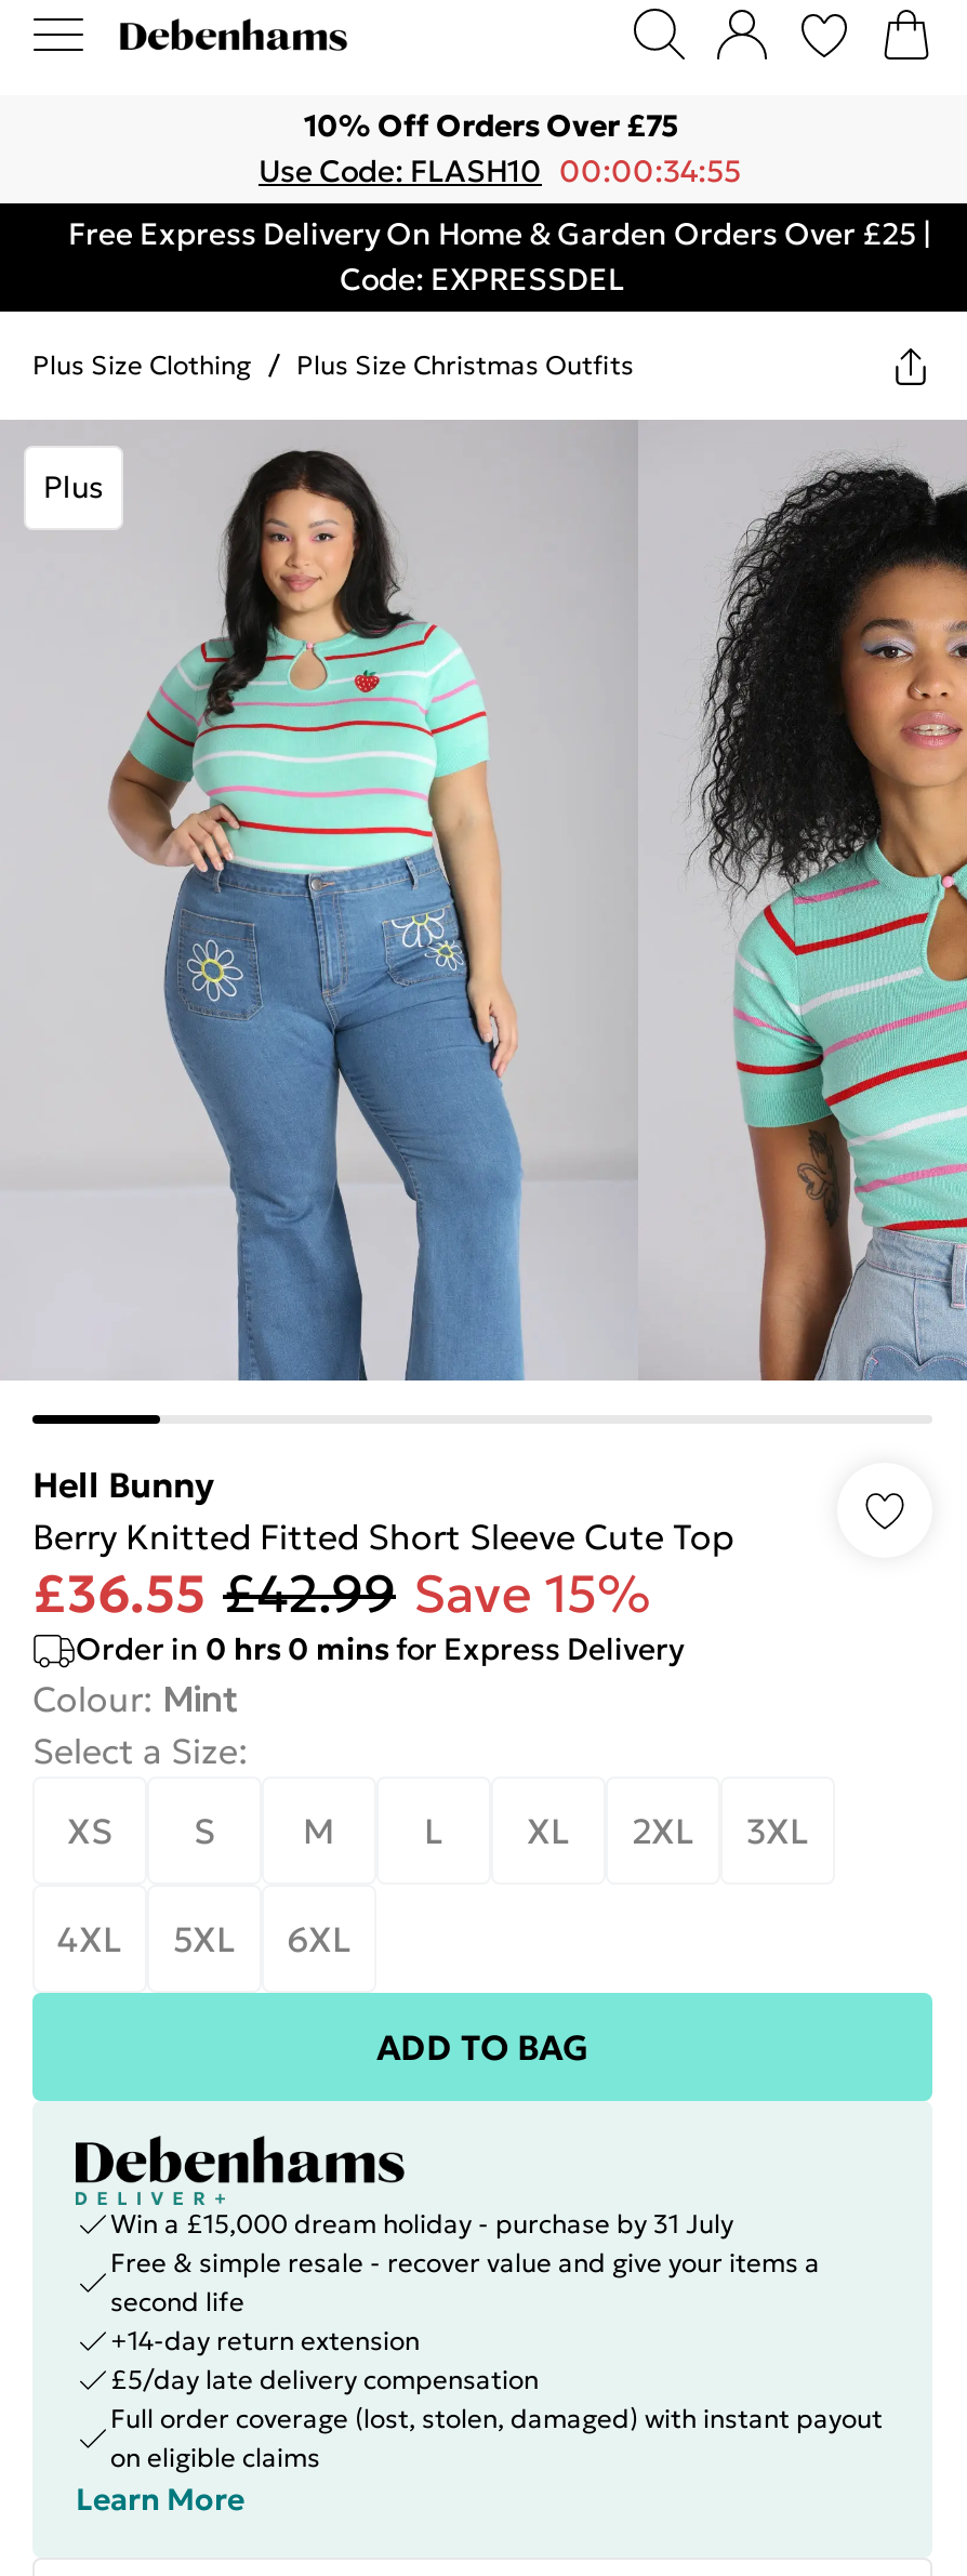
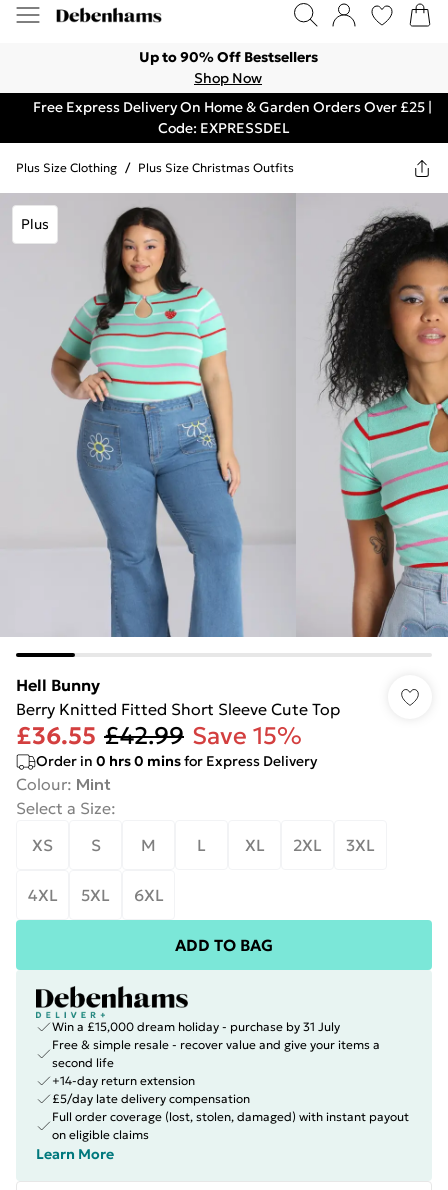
- 10% Off Orders Over £75
- Use Code: FLASH10 00:00:34:55
+ Up to 90% Off Bestsellers
+ Shop Now
